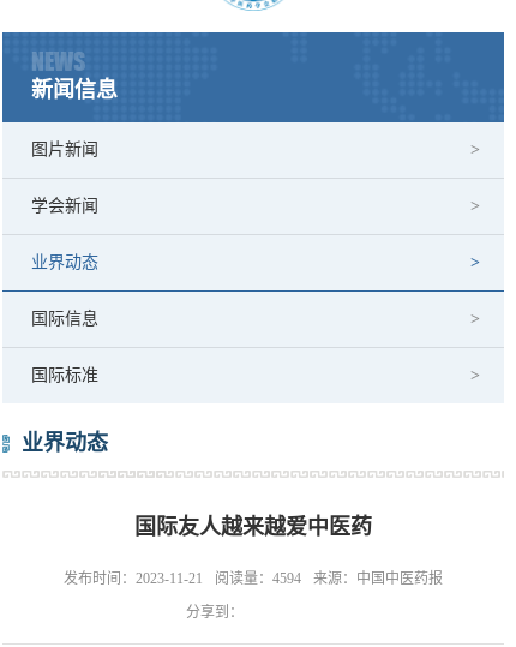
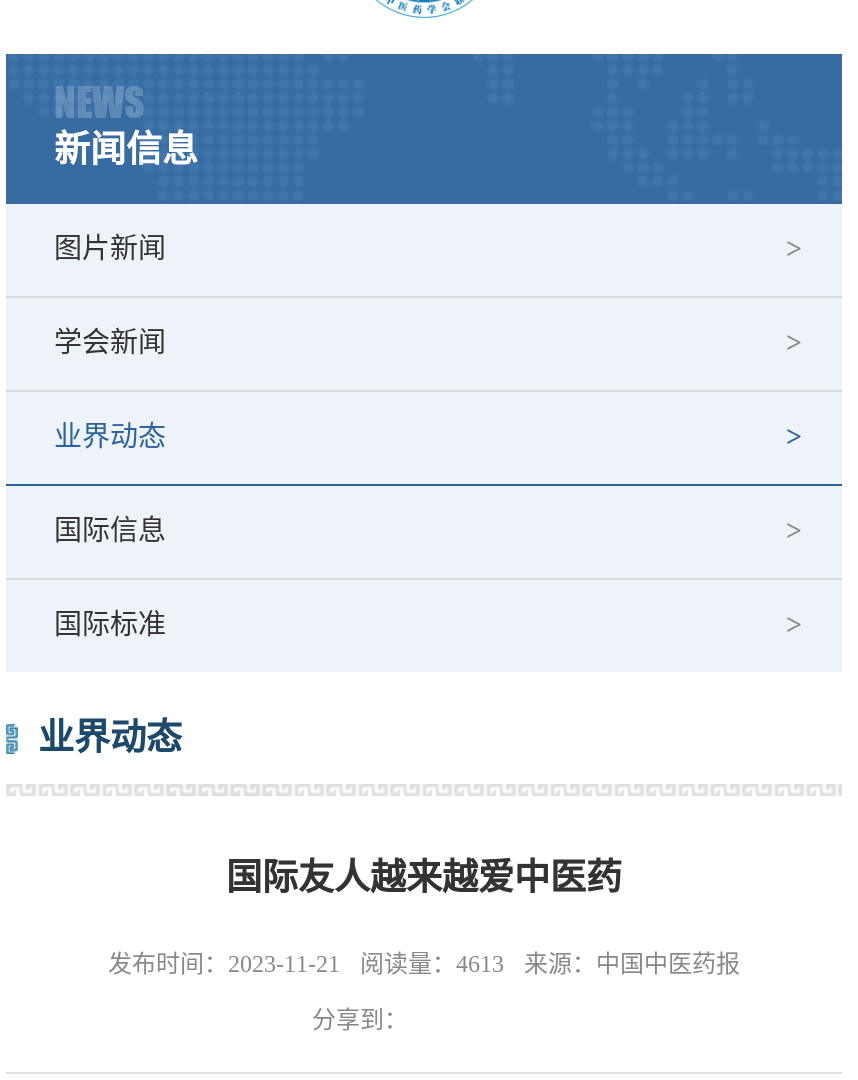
- 发布时间：2023-11-21 阅读量：4594 来源：中国中医药报
+ 发布时间：2023-11-21 阅读量：4613 来源：中国中医药报
